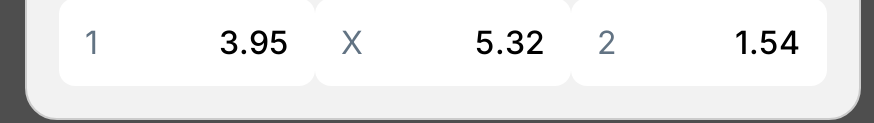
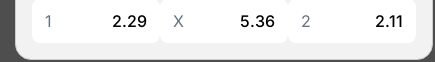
- 3.95 X
+ 2.29 X

- 5.32 2
+ 5.36 2

- 1.54
+ 2.11
